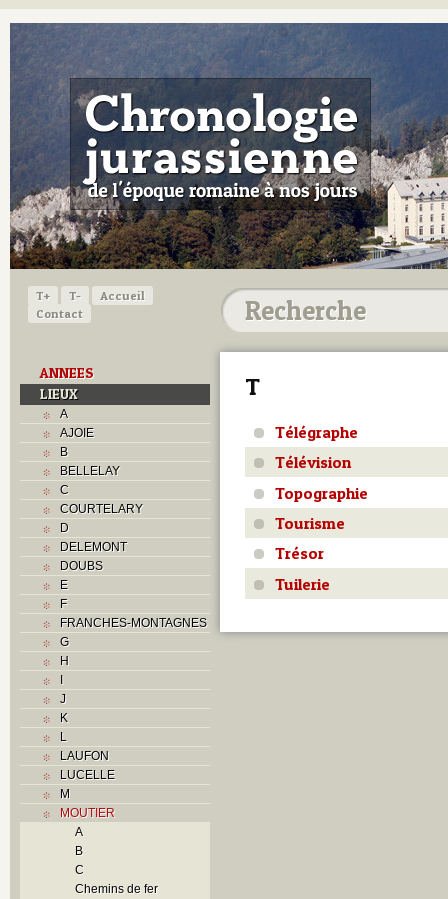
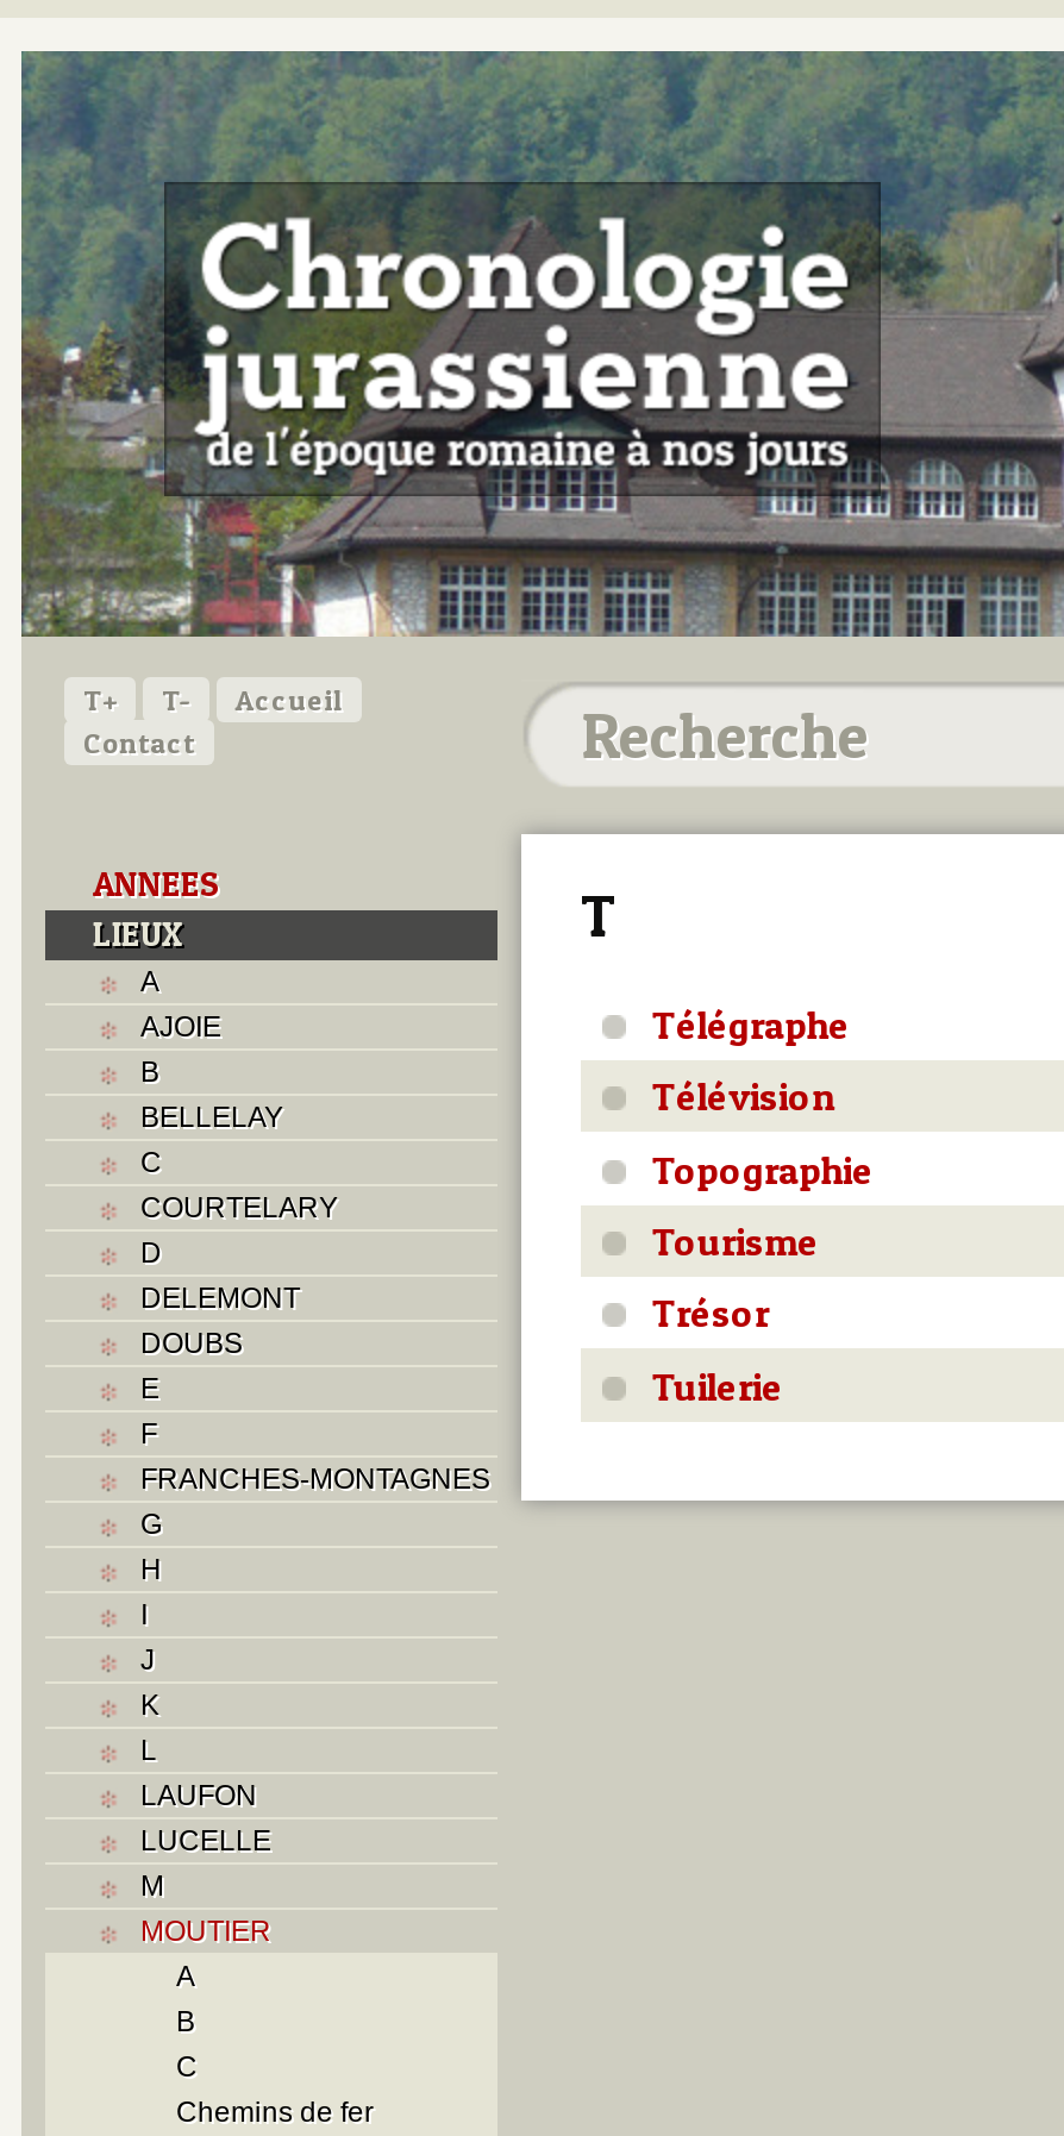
- [image]
+ [image]
